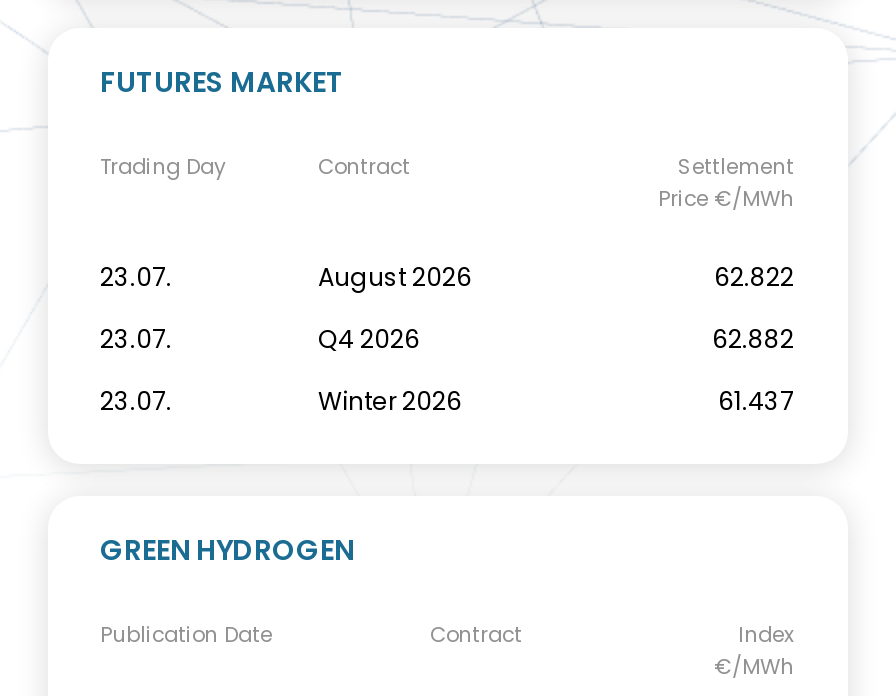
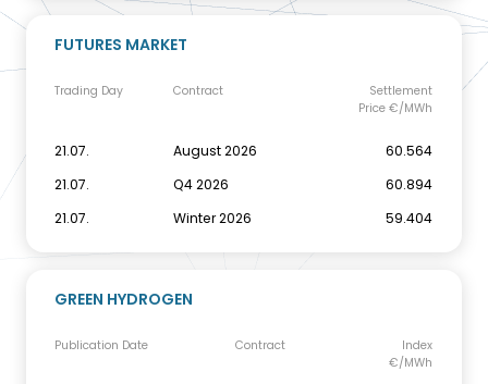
- 23.07.
+ 21.07.

- 62.822
+ 60.564

- 23.07.
+ 21.07.

- 62.882
+ 60.894

- 23.07.
+ 21.07.

- 61.437
+ 59.404
